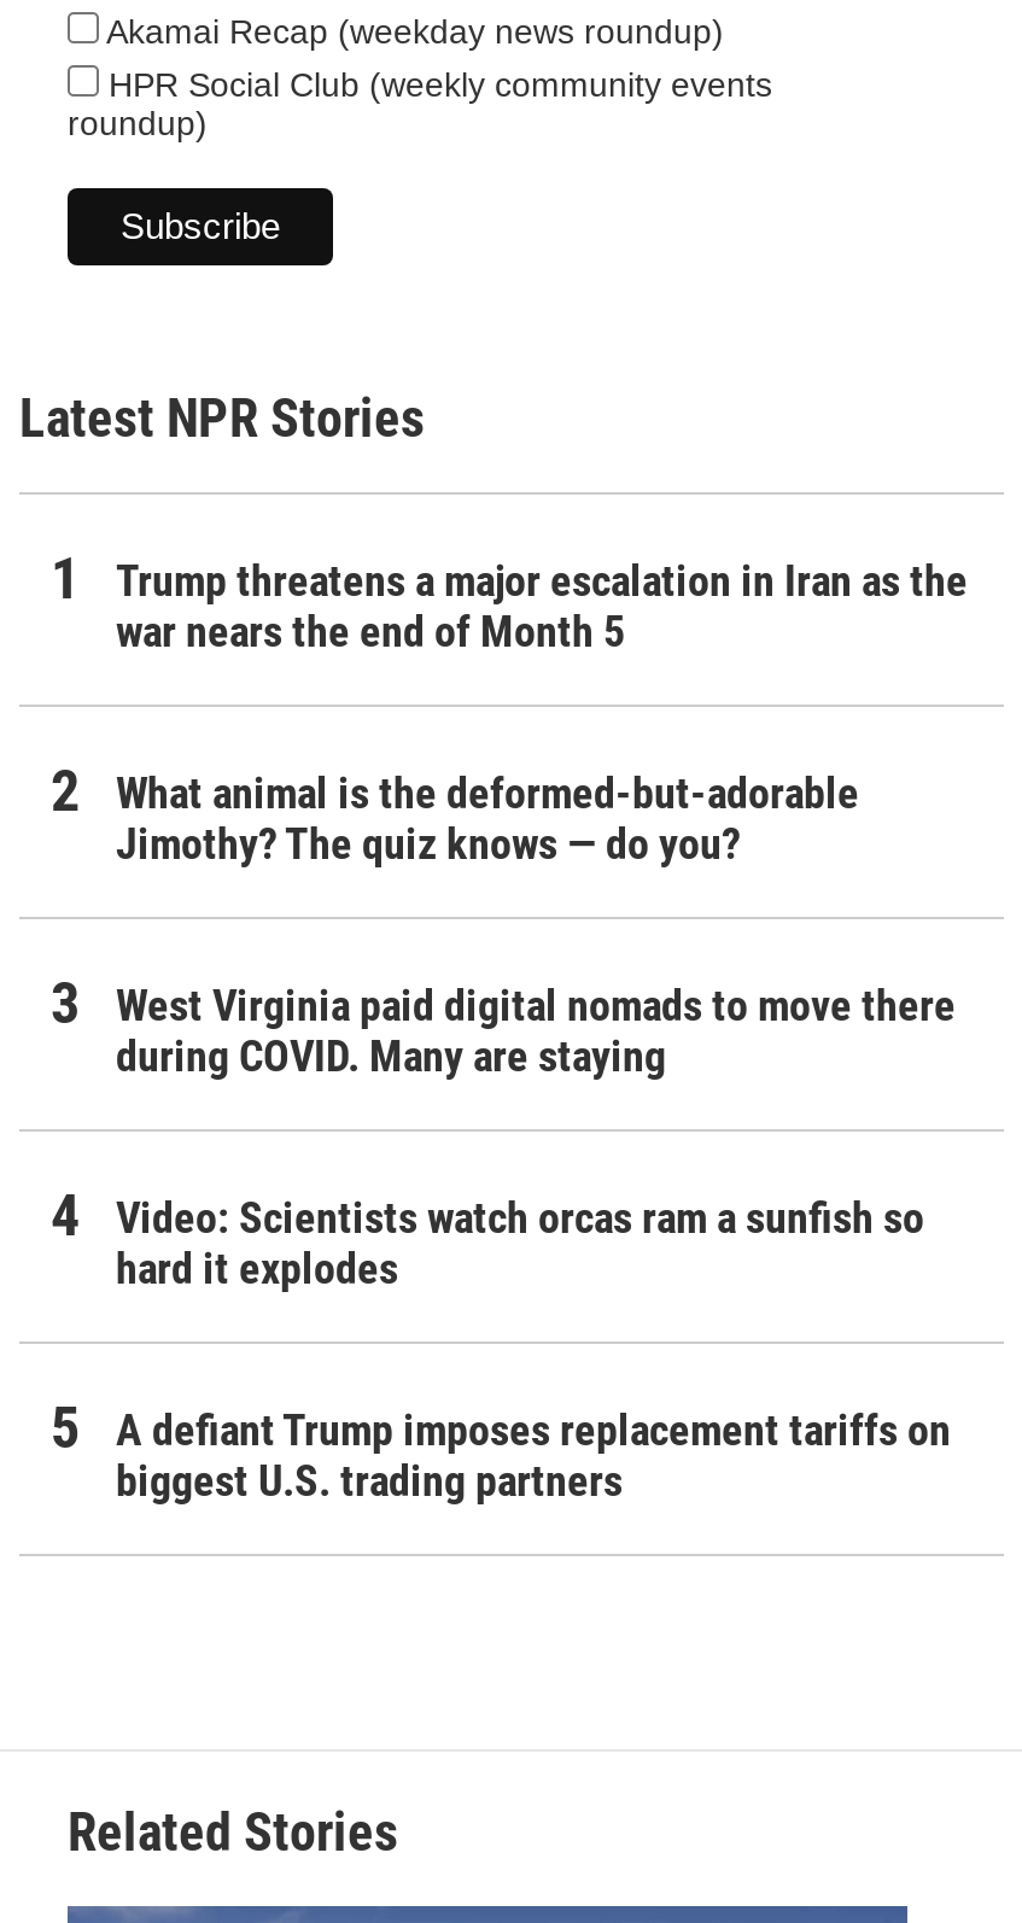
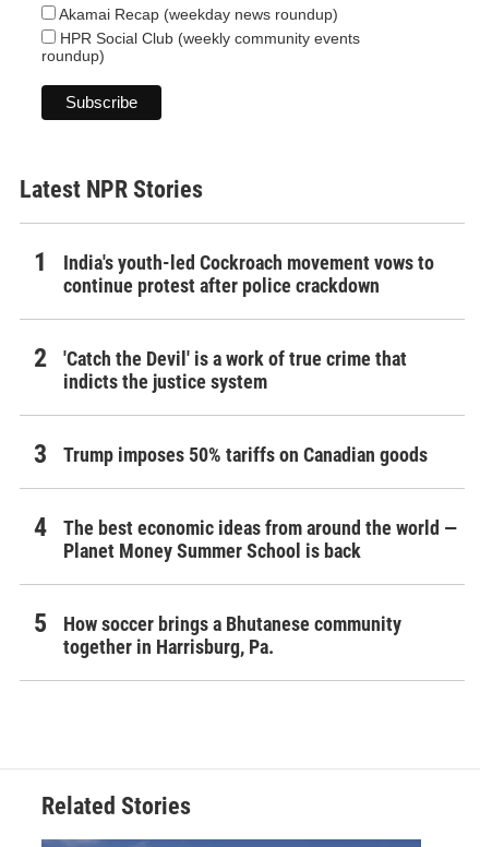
- Trump threatens a major escalation in Iran as the
- war nears the end of Month 5
+ India's youth-led Cockroach movement vows to
+ continue protest after police crackdown

- What animal is the deformed-but-adorable
- Jimothy? The quiz knows — do you?
+ 'Catch the Devil' is a work of true crime that
+ indicts the justice system

- West Virginia paid digital nomads to move there
- during COVID. Many are staying
+ Trump imposes 50% tariffs on Canadian goods

- Video: Scientists watch orcas ram a sunfish so
- hard it explodes
+ The best economic ideas from around the world —
+ Planet Money Summer School is back

- A defiant Trump imposes replacement tariffs on
- biggest U.S. trading partners
+ How soccer brings a Bhutanese community
+ together in Harrisburg, Pa.
